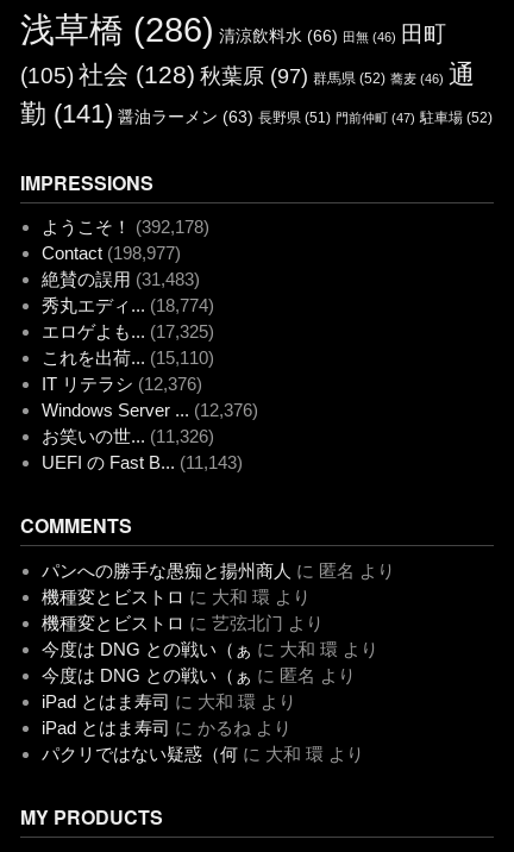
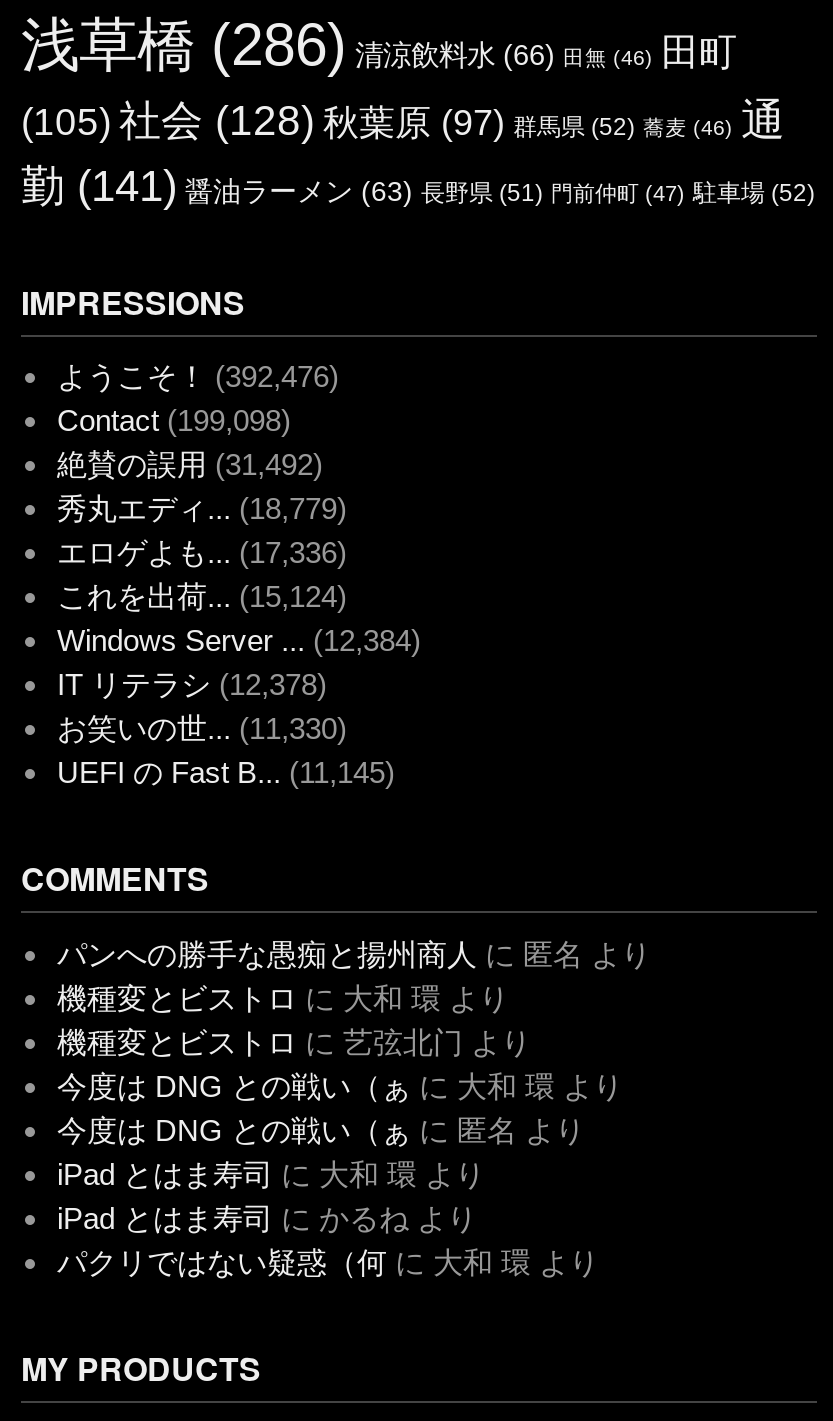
- ようこそ！(392,178)
- Contact (198,977)
- 絶賛の誤用(31,483)
- 秀丸エディ... (18,774)
- エロゲよも... (17,325)
- これを出荷... (15,110)
- IT リテラシ(12,376)
- Windows Server ... (12,376)
- お笑いの世... (11,326)
- UEFI の Fast B... (11,143)
+ ようこそ！(392,476)
+ Contact (199,098)
+ 絶賛の誤用(31,492)
+ 秀丸エディ... (18,779)
+ エロゲよも... (17,336)
+ これを出荷... (15,124)
+ Windows Server ... (12,384)
+ IT リテラシ(12,378)
+ お笑いの世... (11,330)
+ UEFI の Fast B... (11,145)
